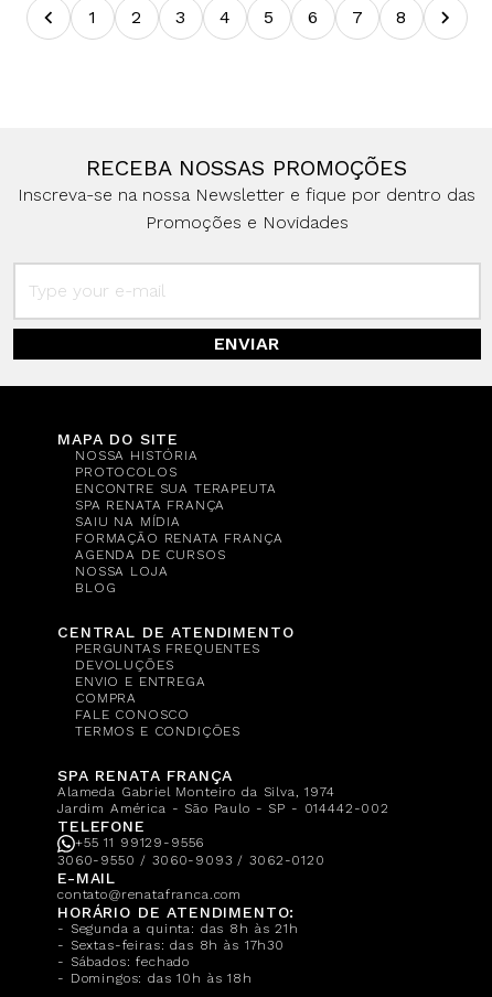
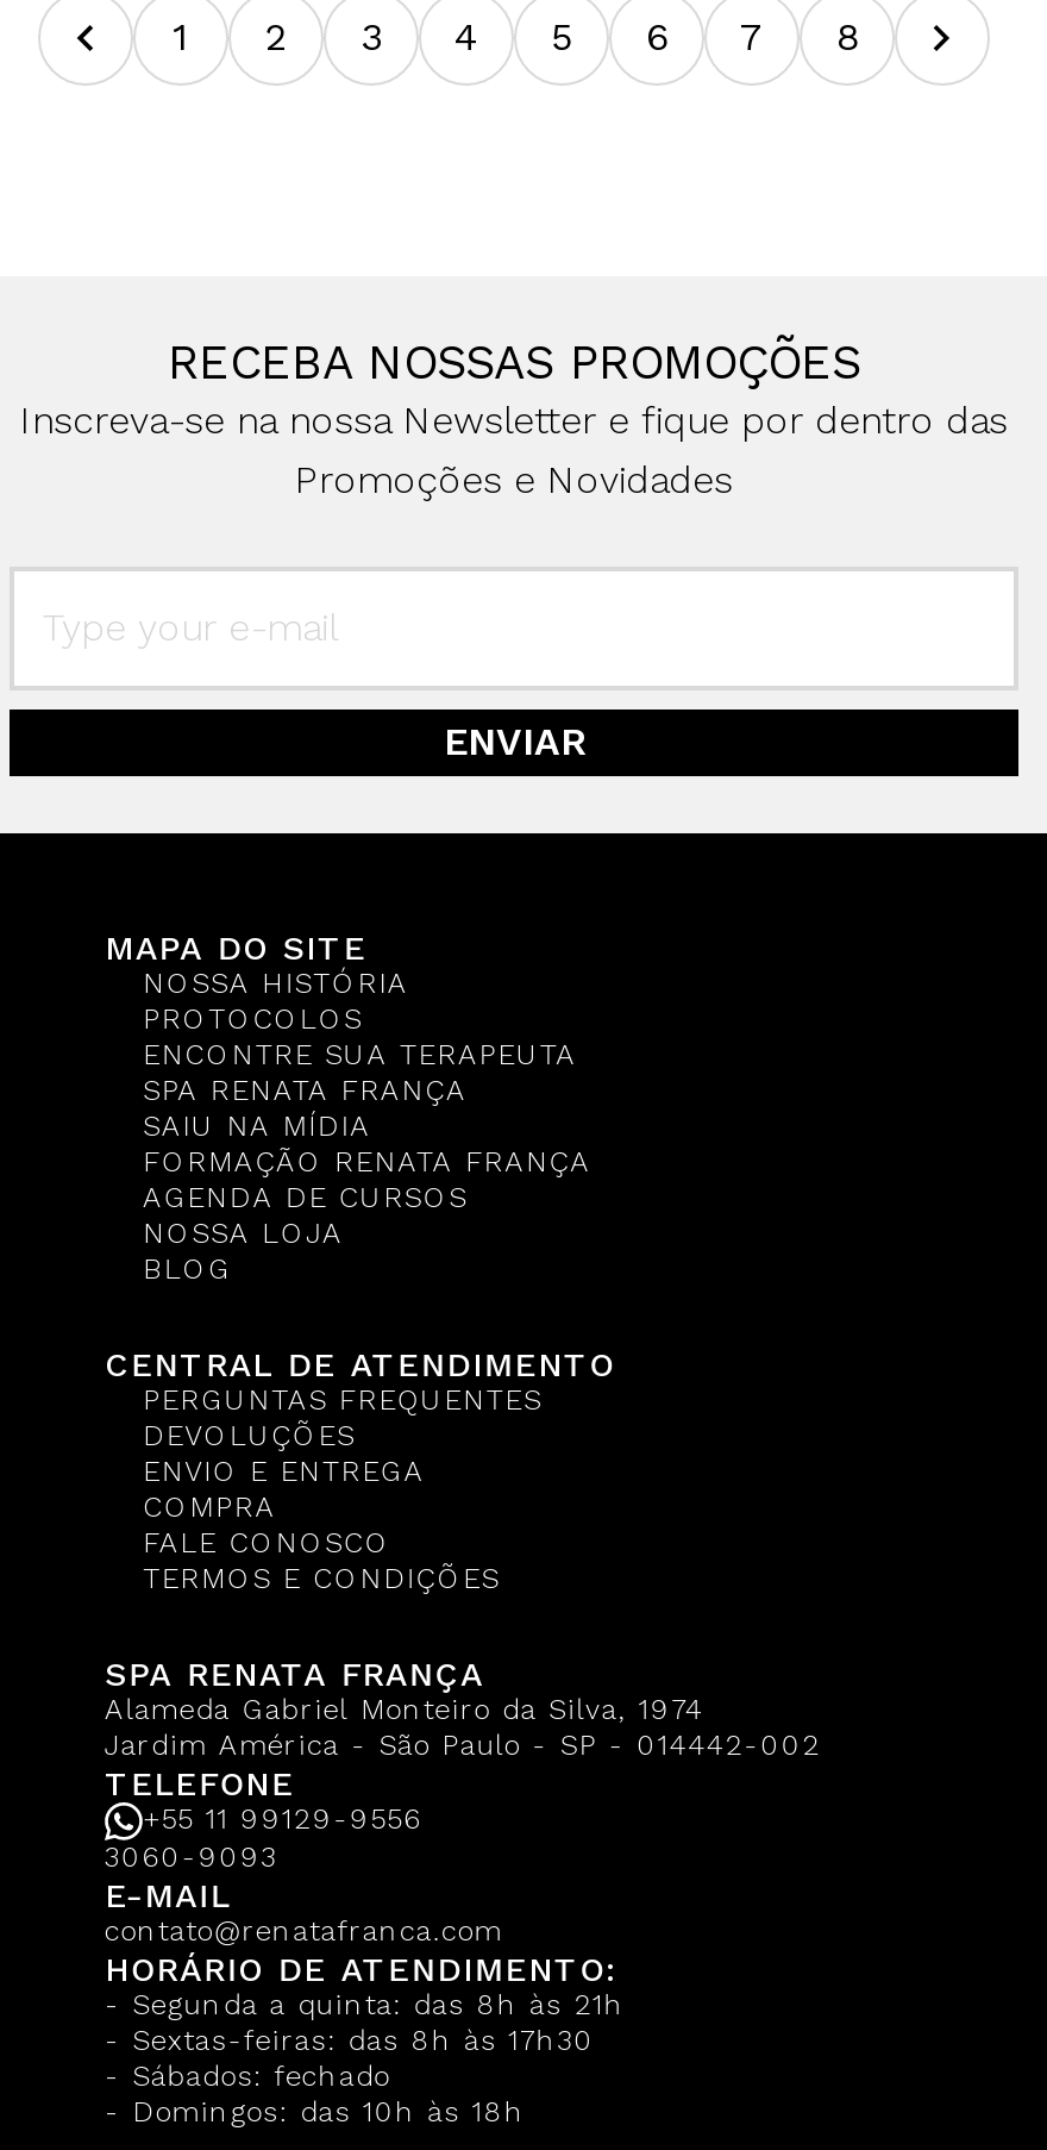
- 3060-9550 / 3060-9093 / 3062-0120
+ 3060-9093
